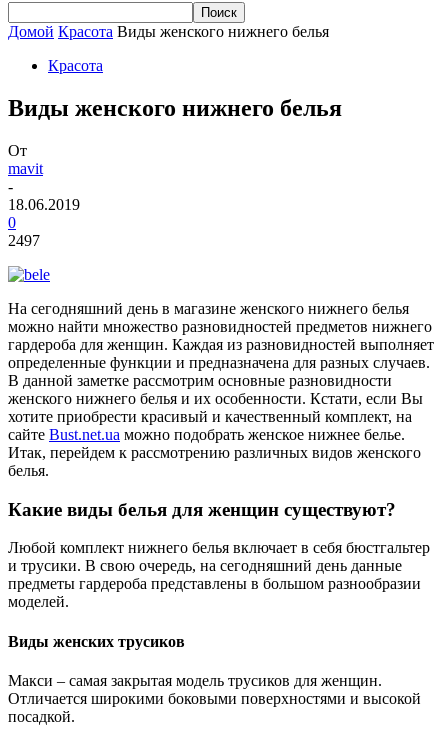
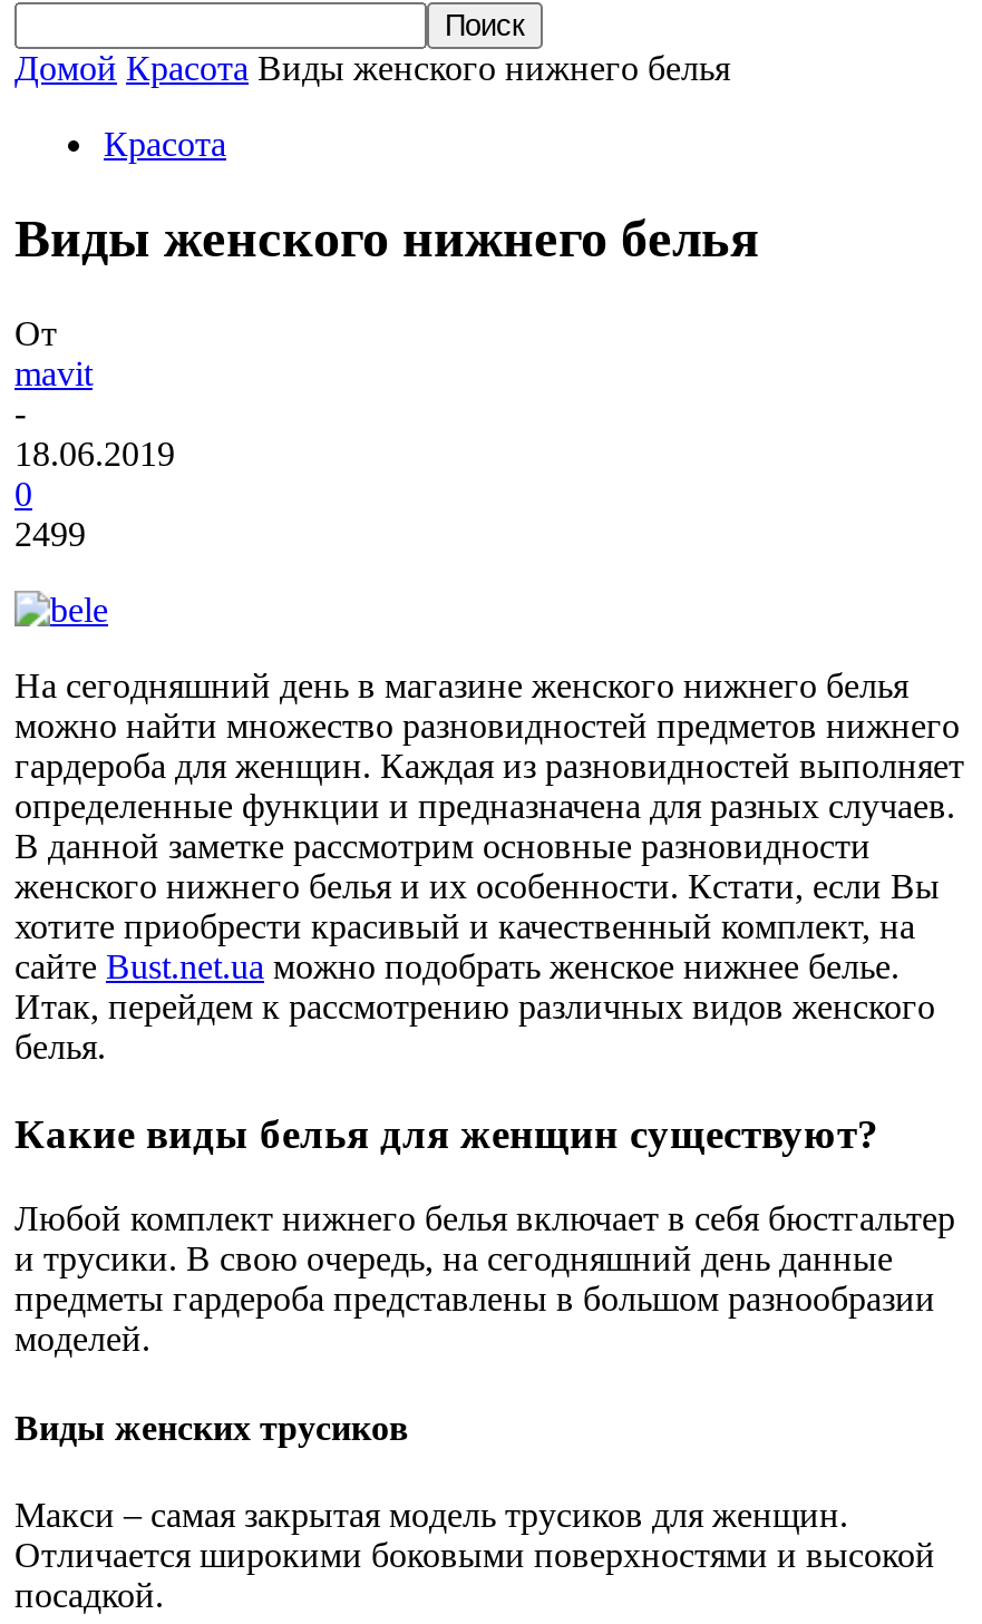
- 2497
+ 2499
